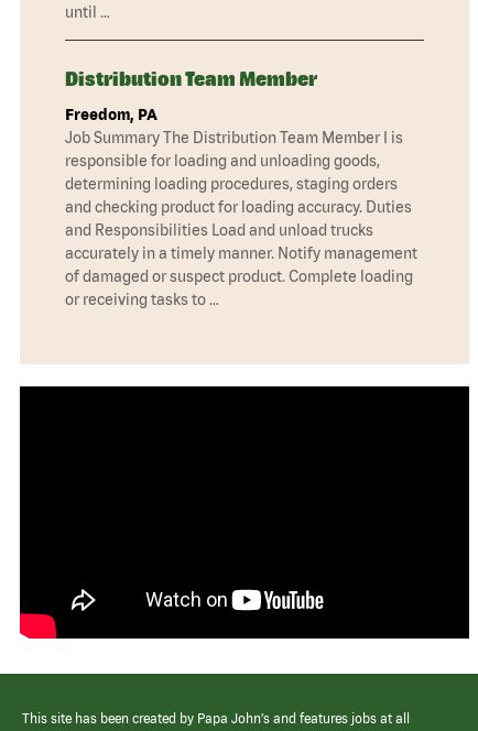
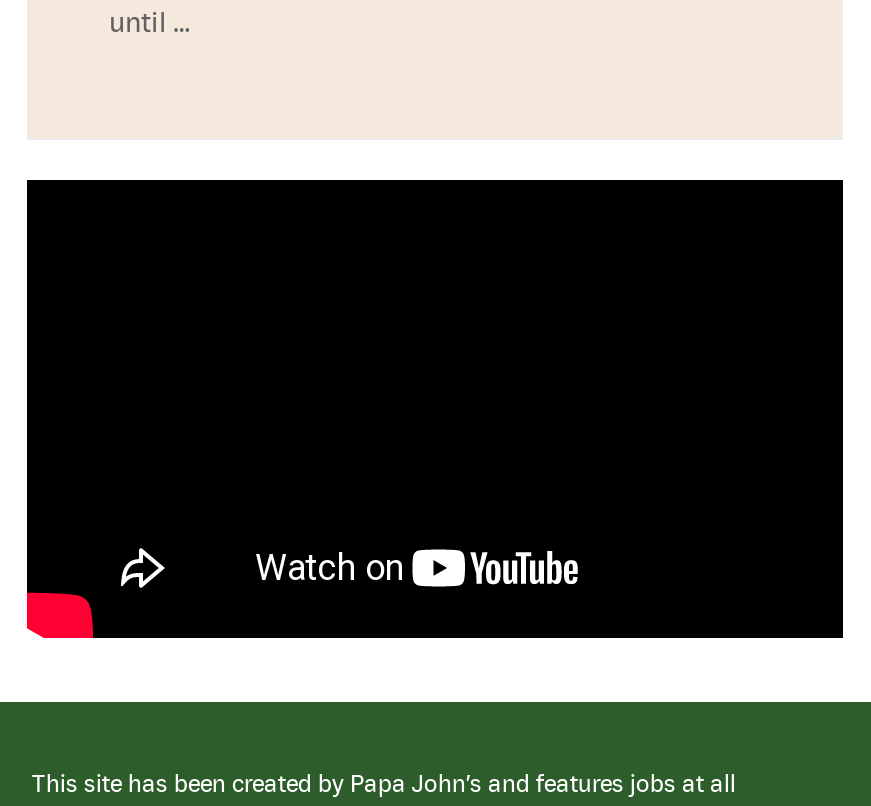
- Distribution Team Member
- Freedom, PA
- Job Summary The Distribution Team Member I is
- responsible for loading and unloading goods,
- determining loading procedures, staging orders
- and checking product for loading accuracy. Duties
- and Responsibilities Load and unload trucks
- accurately in a timely manner. Notify management
- of damaged or suspect product. Complete loading
- or receiving tasks to …
